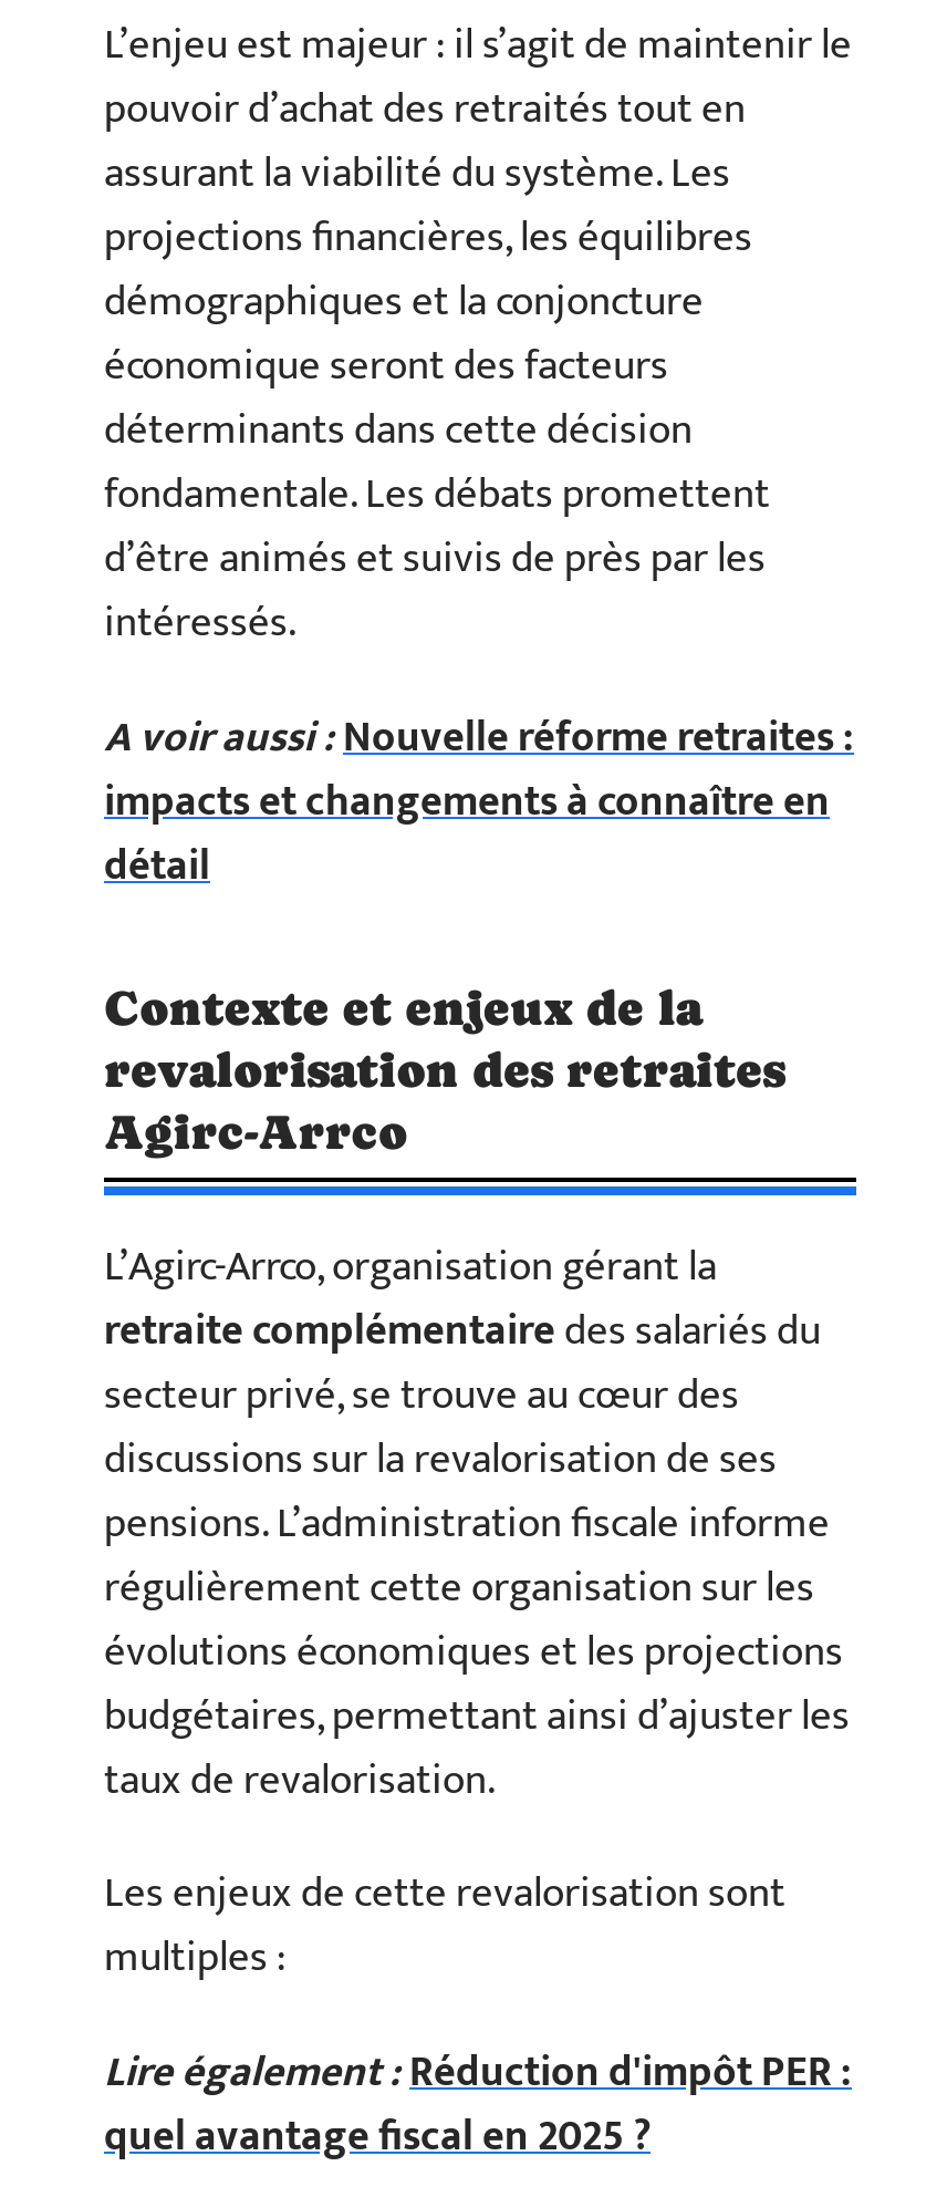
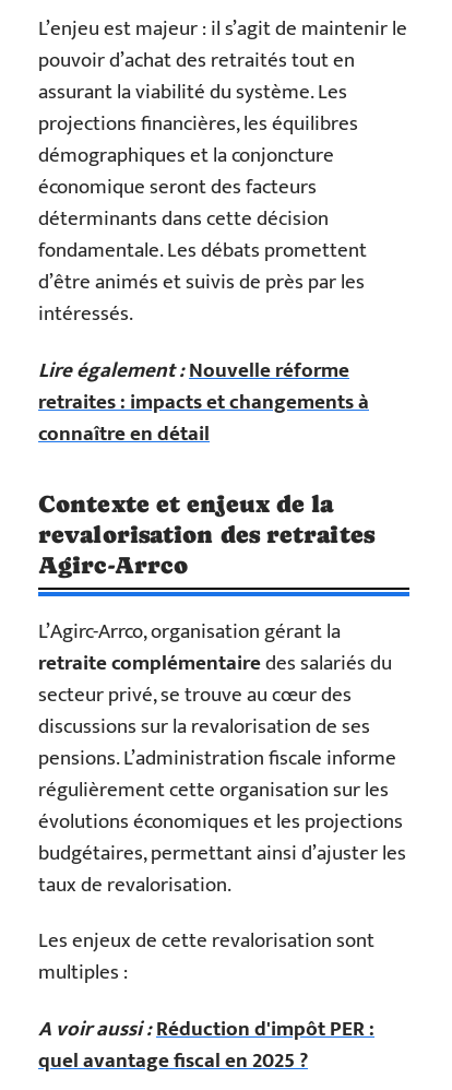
- A voir aussi : Nouvelle réforme retraites :
- impacts et changements à connaître en
- détail
+ Lire également : Nouvelle réforme
+ retraites : impacts et changements à
+ connaître en détail

- Lire également : Réduction d'impôt PER :
+ A voir aussi : Réduction d'impôt PER :
